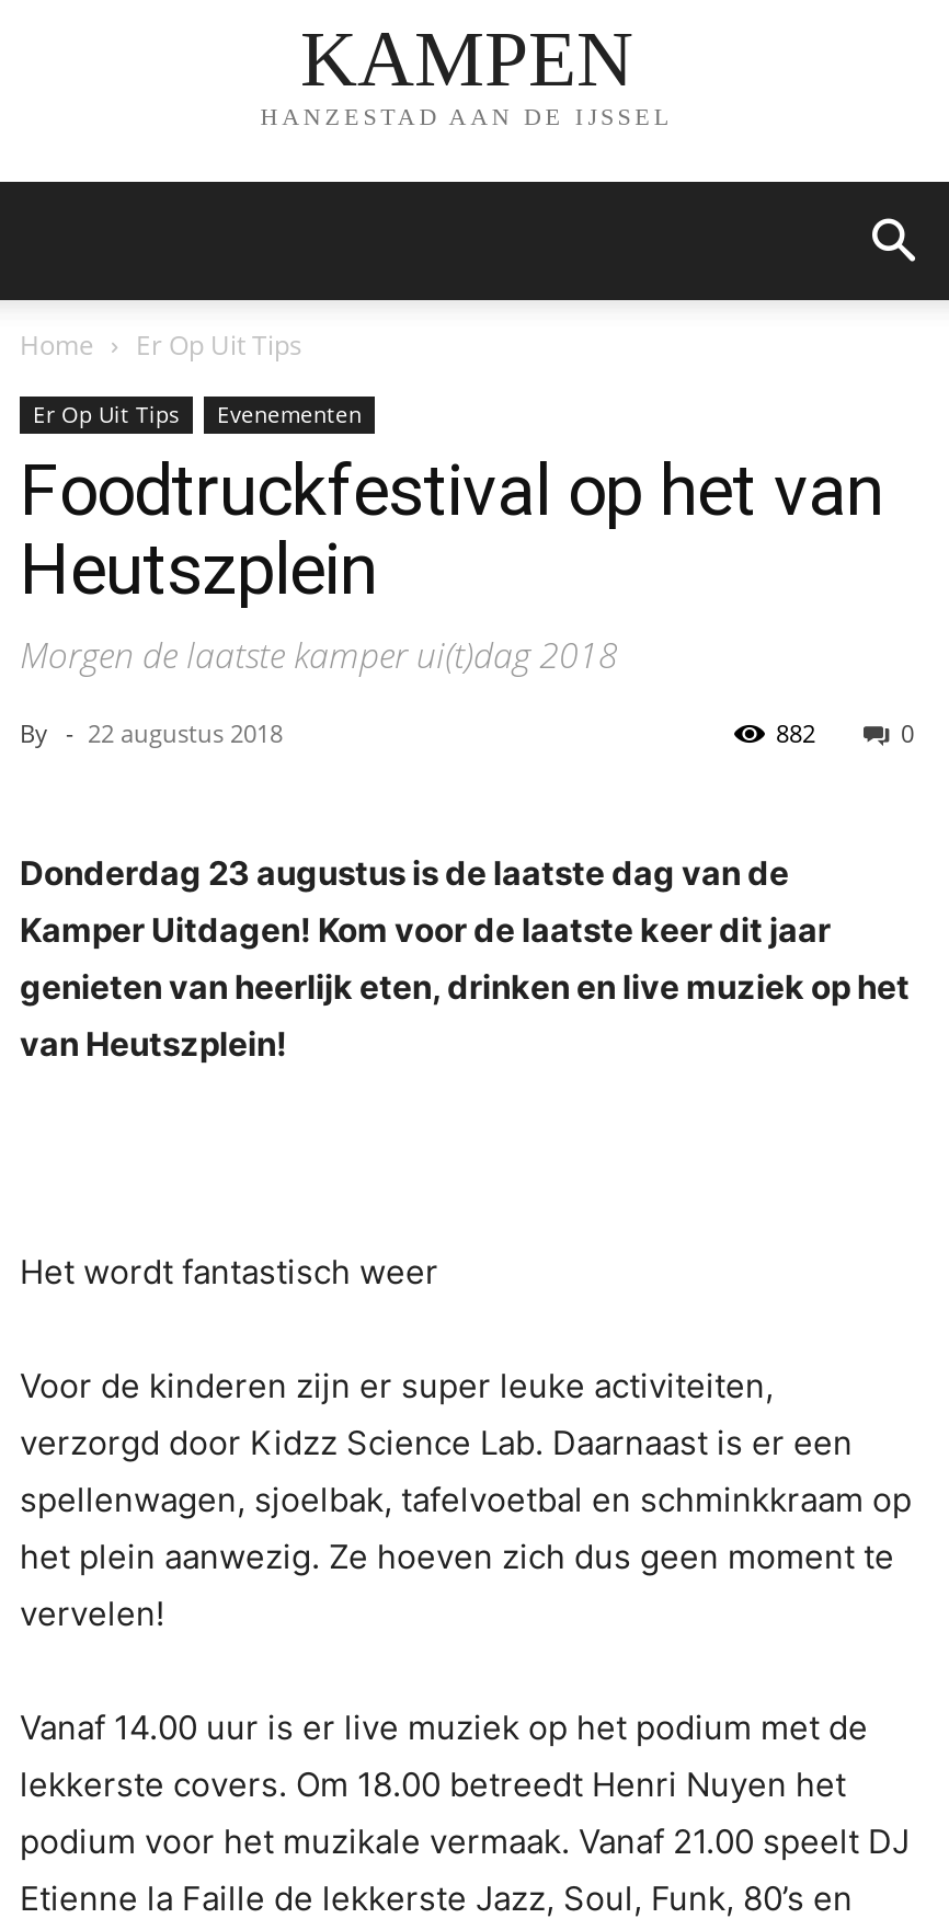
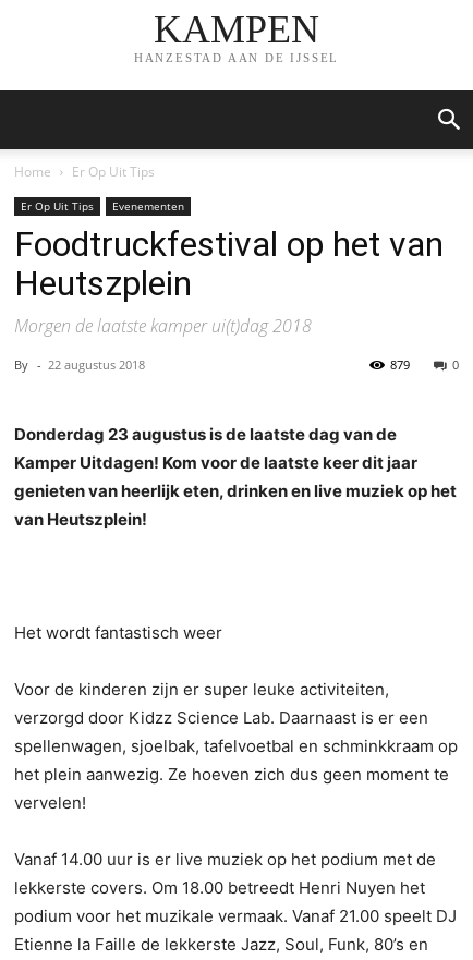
- 882
+ 879
